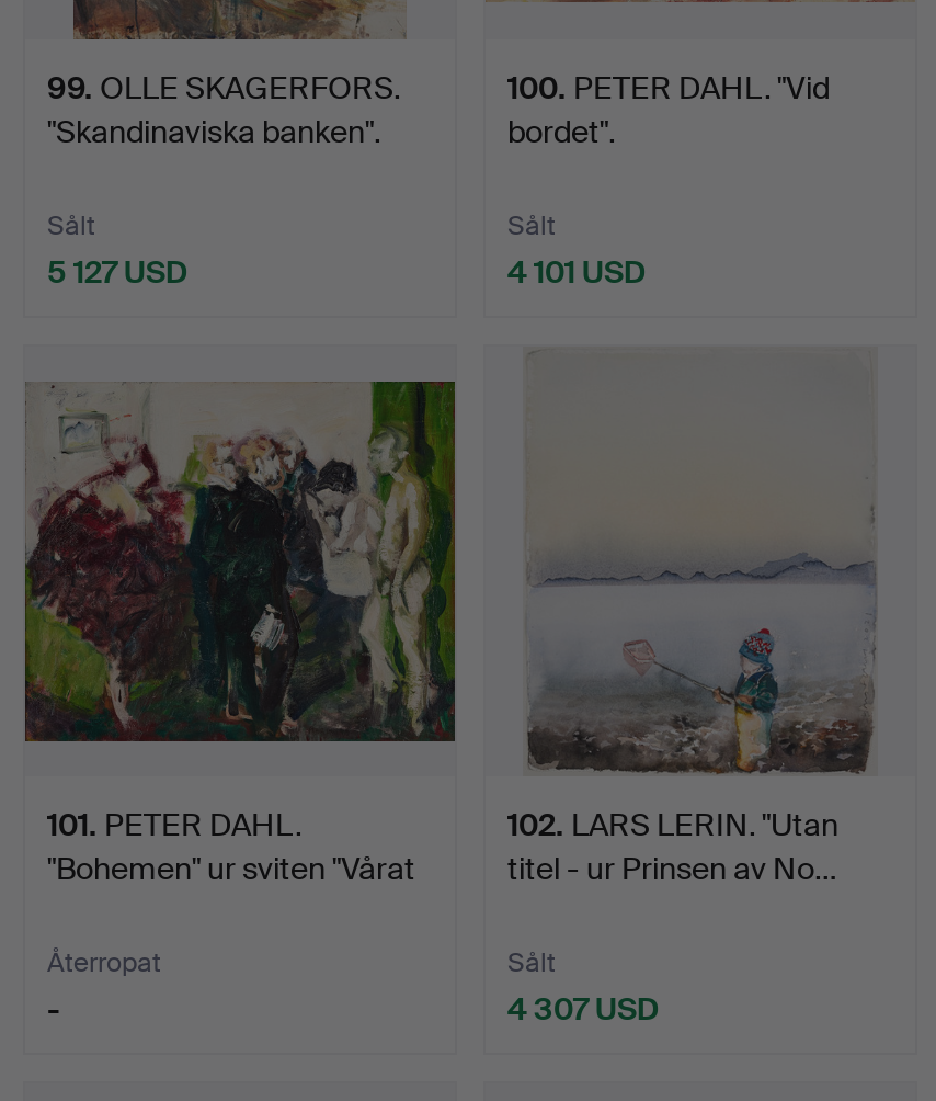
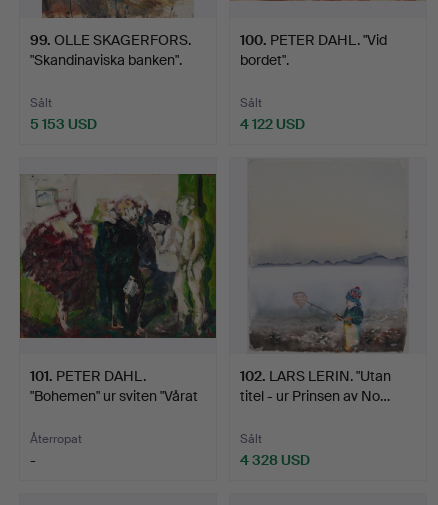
- 5 127 USD
+ 5 153 USD

- 4 101 USD
+ 4 122 USD

- 4 307 USD
+ 4 328 USD
